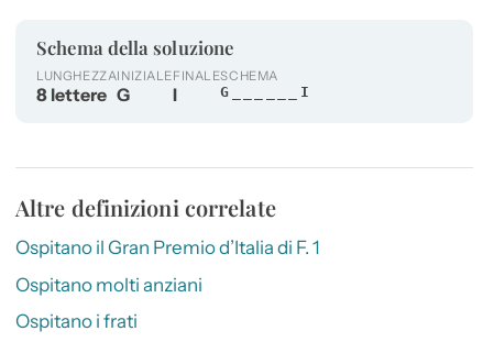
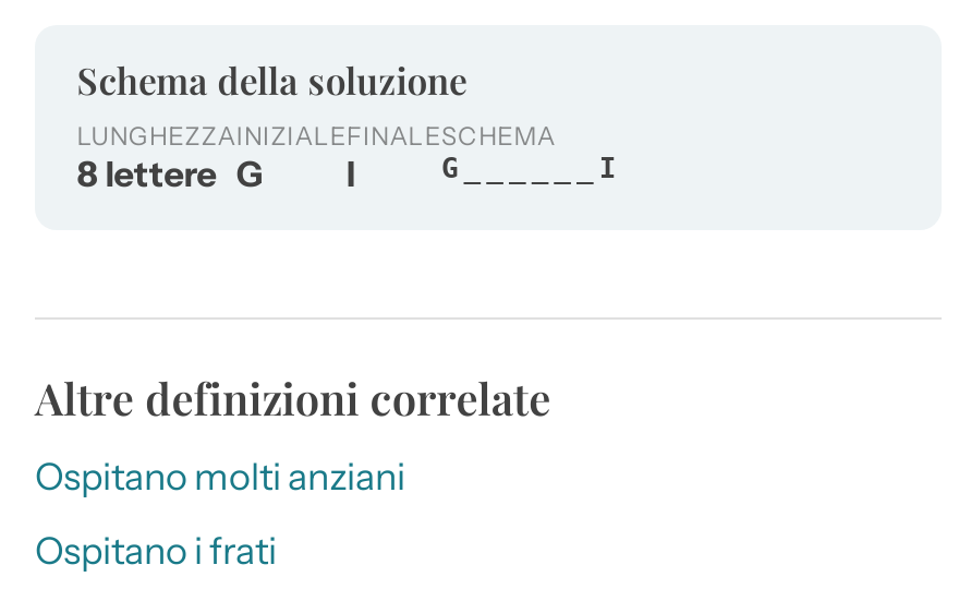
- Ospitano il Gran Premio d’Italia di F. 1
